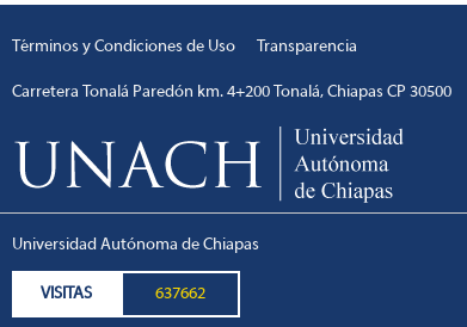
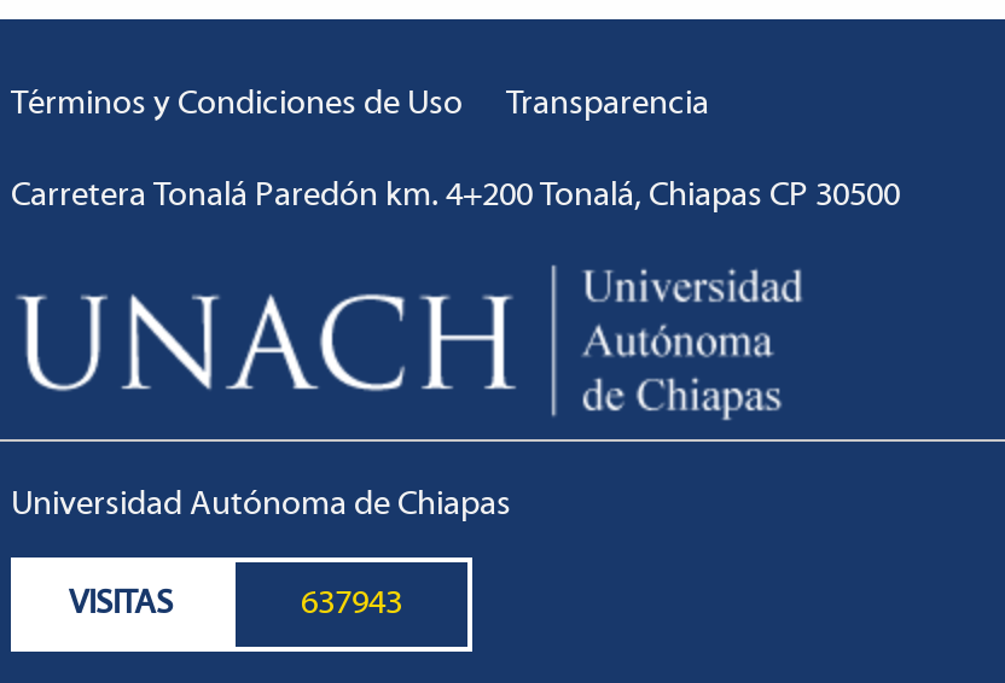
- 637662
+ 637943
